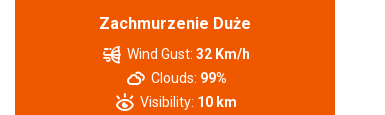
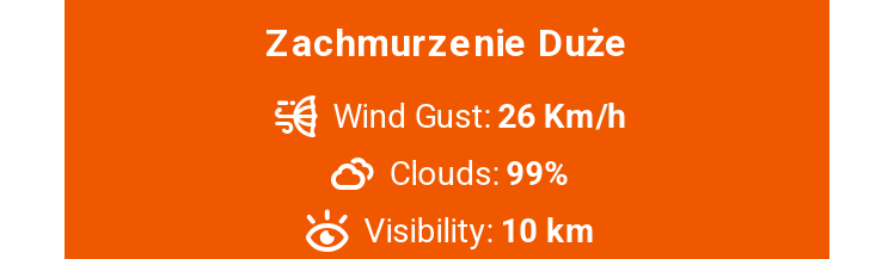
- Wind Gust: 32 Km/h
+ Wind Gust: 26 Km/h
